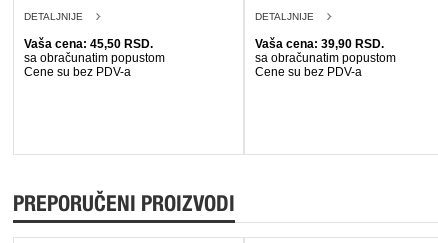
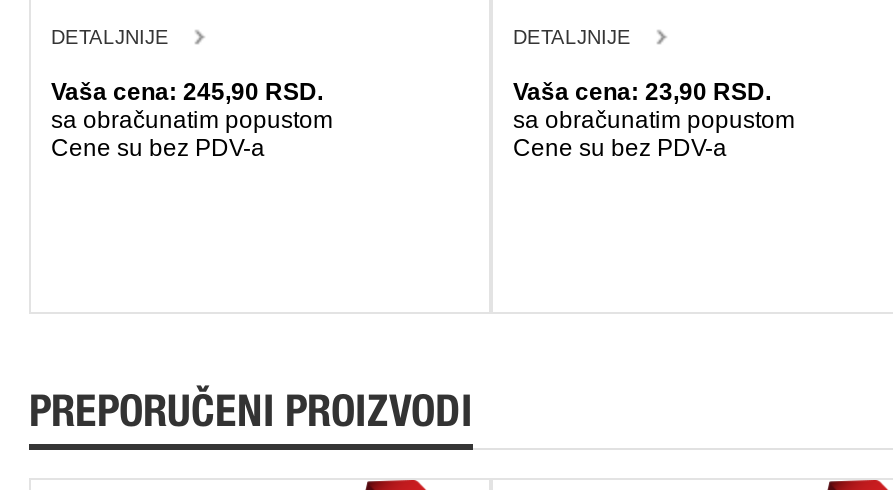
- Vaša cena: 45,50 RSD.
+ Vaša cena: 245,90 RSD.

- Vaša cena: 39,90 RSD.
+ Vaša cena: 23,90 RSD.
